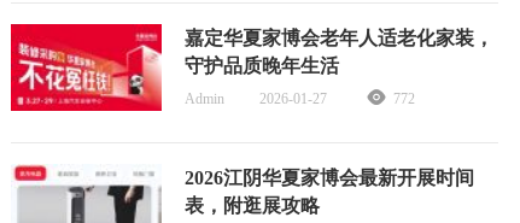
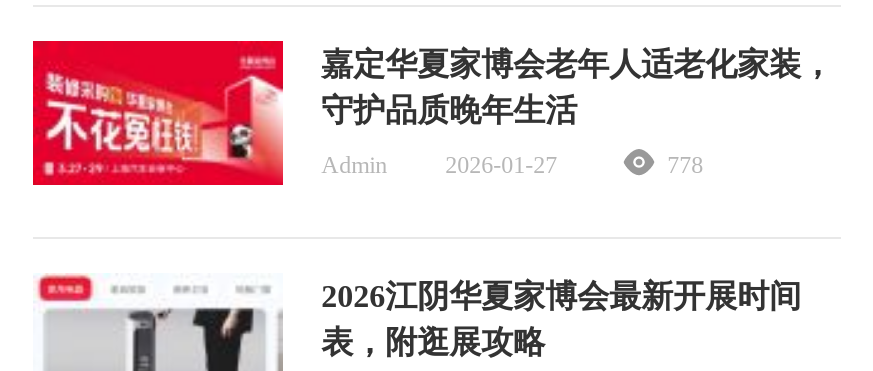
- 772
+ 778
